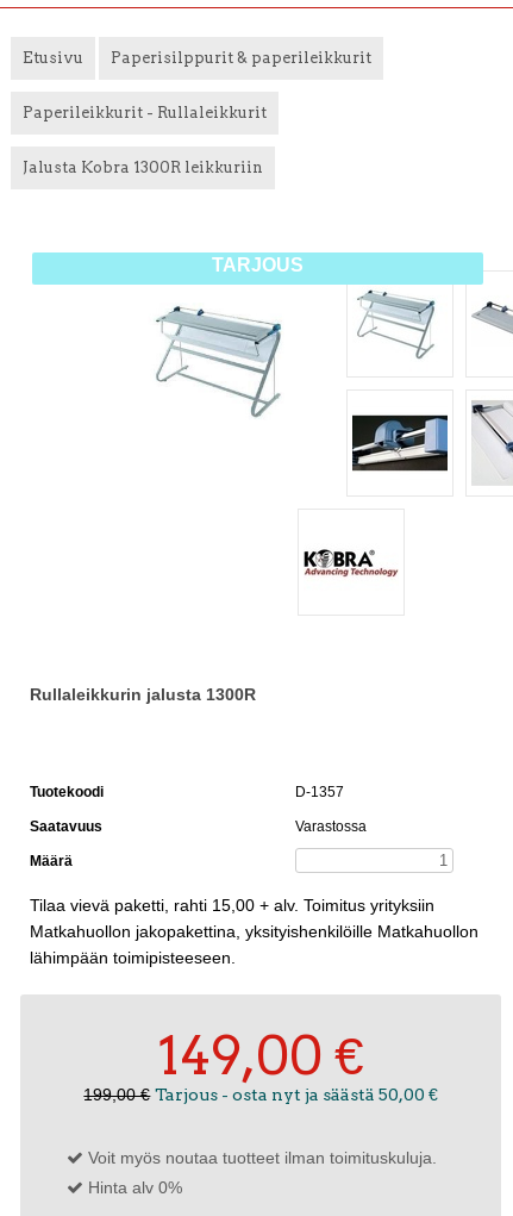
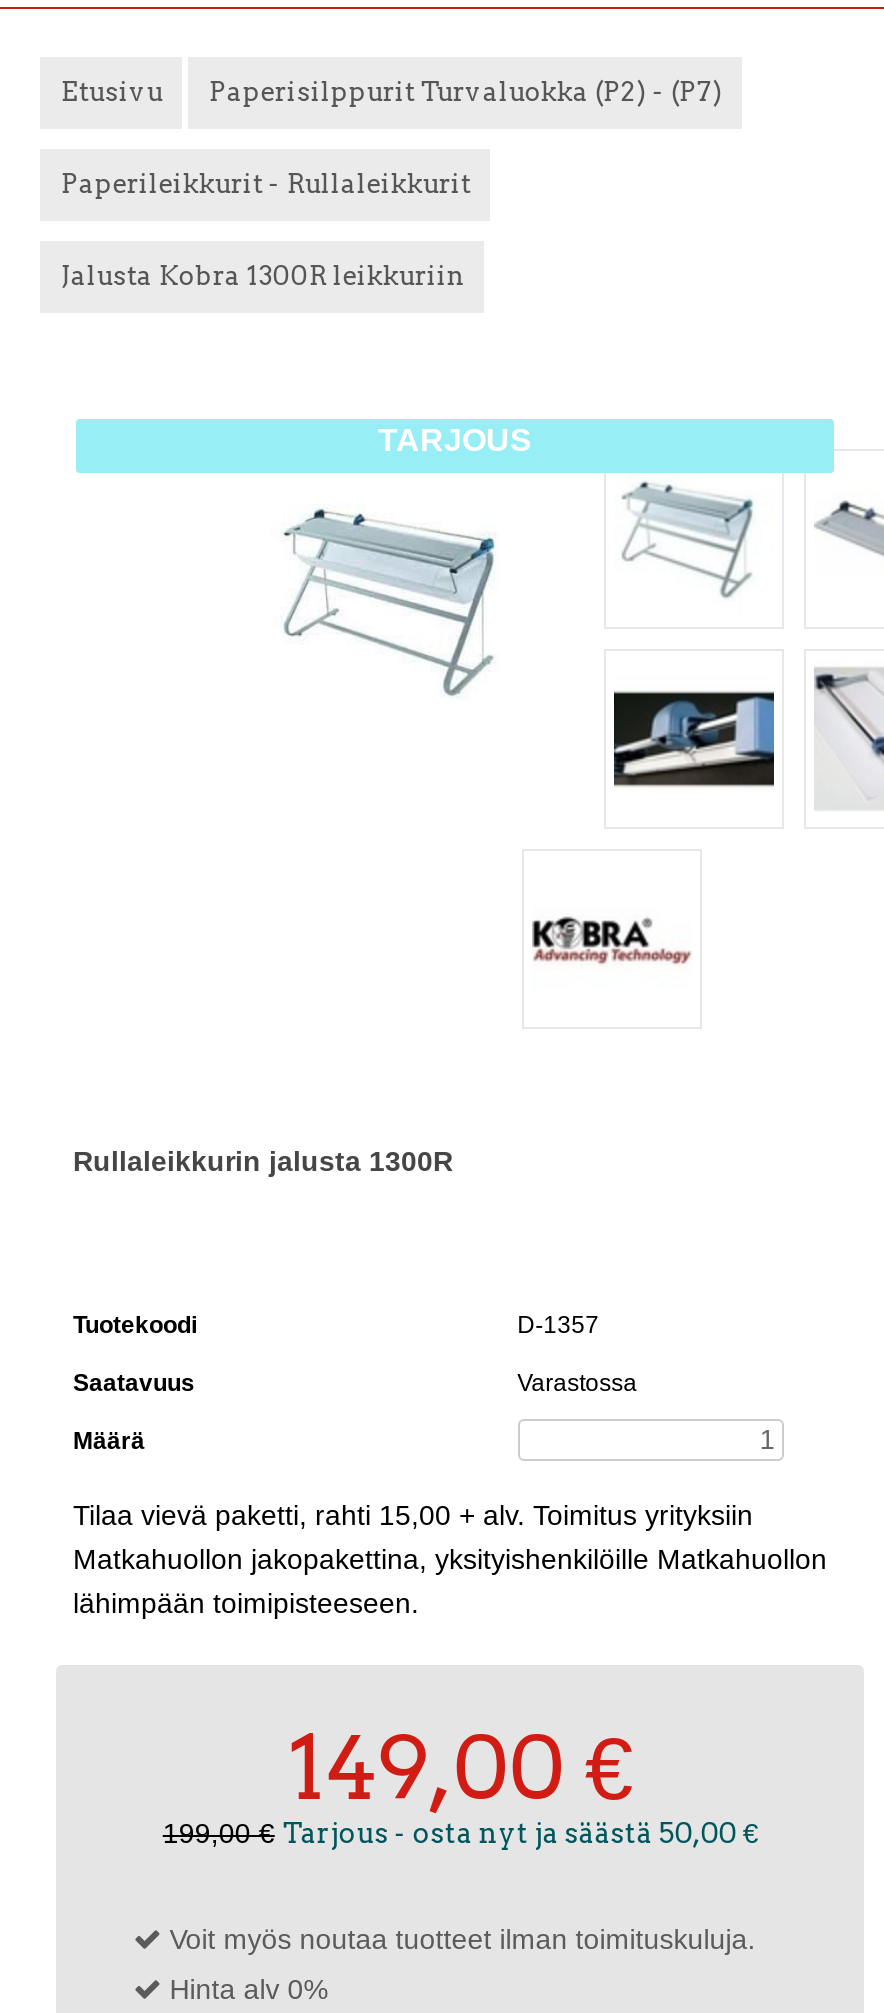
- Paperisilppurit & paperileikkurit
+ Paperisilppurit Turvaluokka (P2) - (P7)
